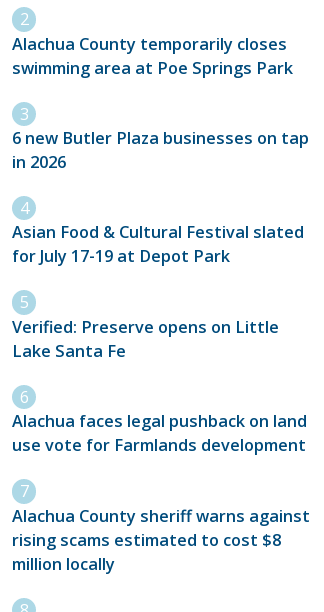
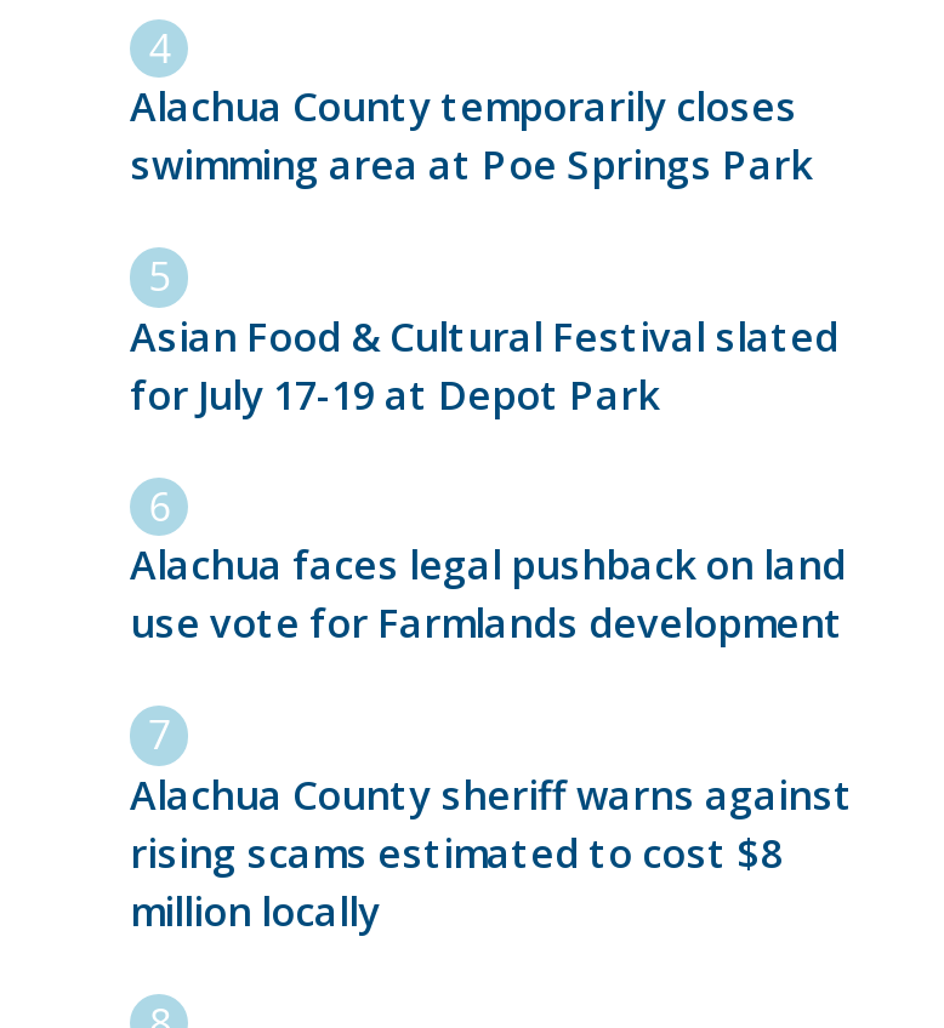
- 6 new Butler Plaza businesses on tap
- in 2026

- Verified: Preserve opens on Little
- Lake Santa Fe
